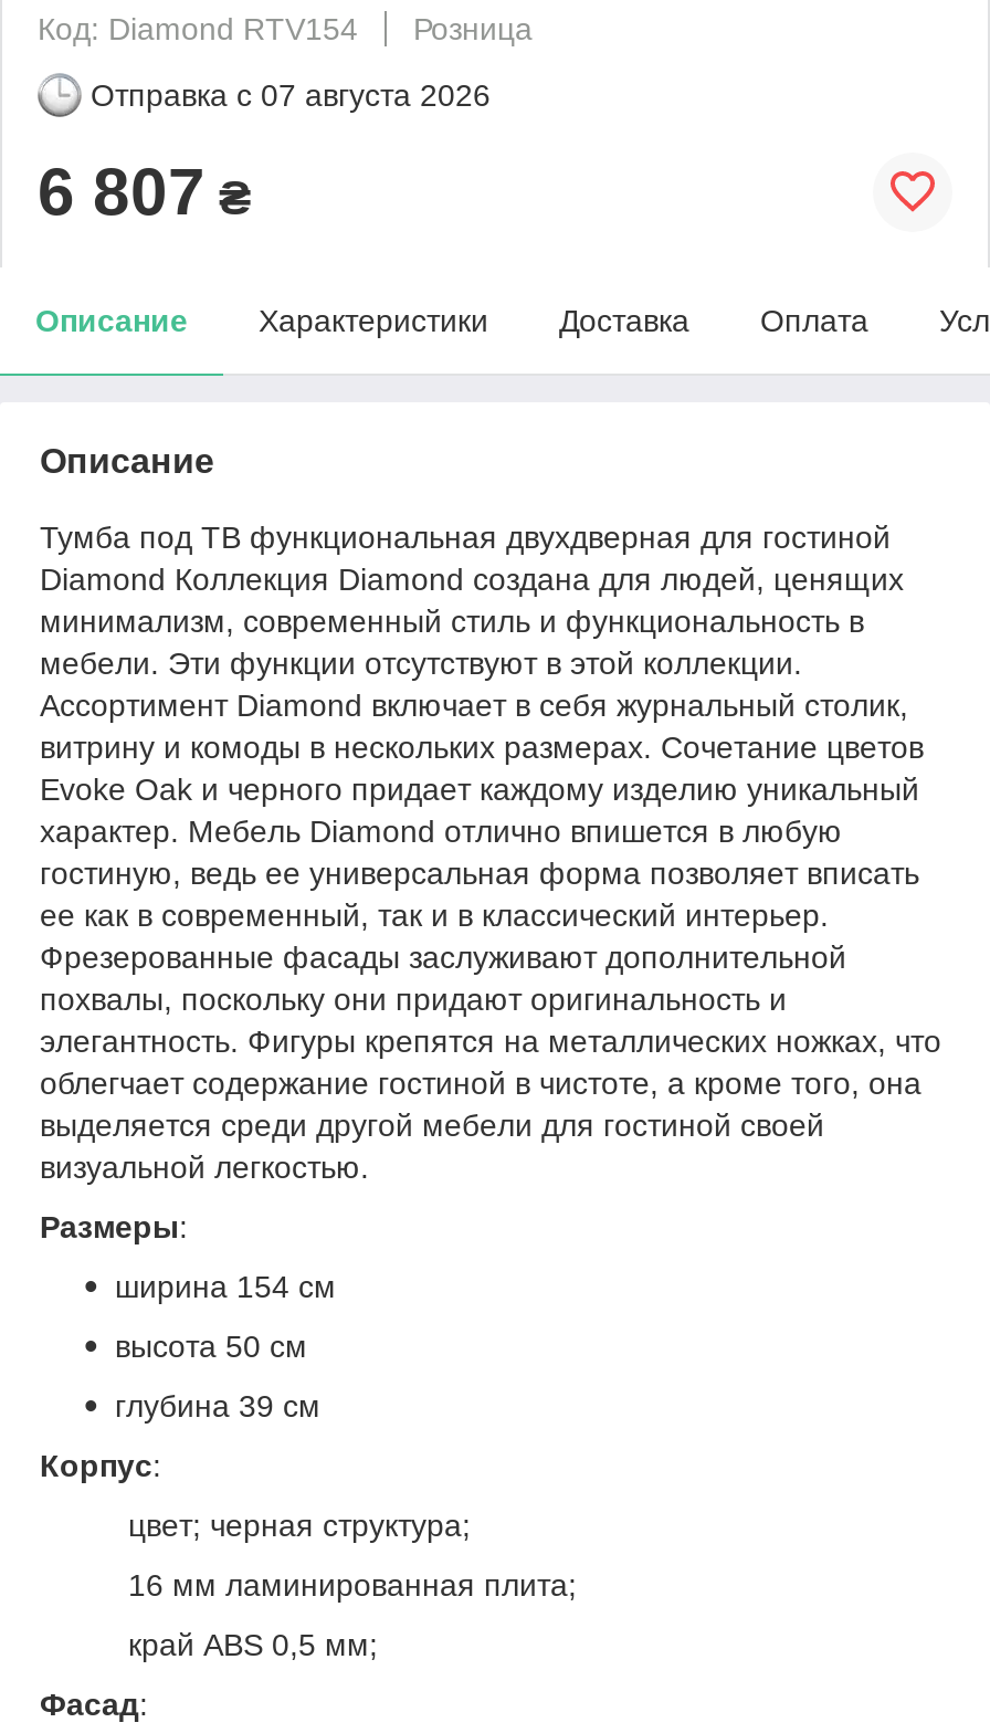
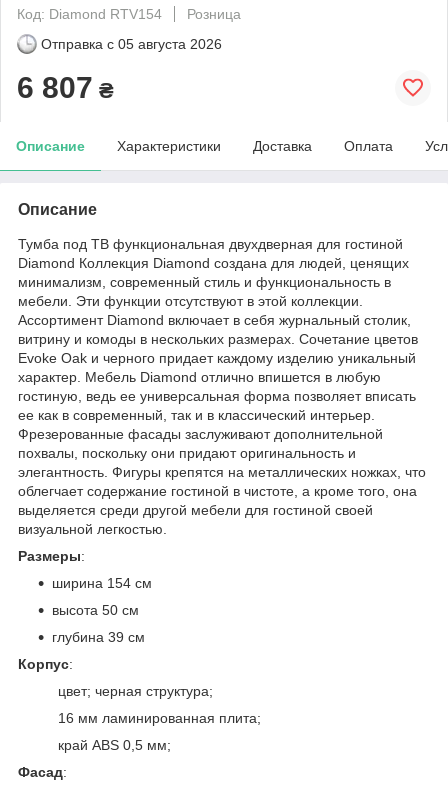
- Отправка с 07 августа 2026
+ Отправка с 05 августа 2026
